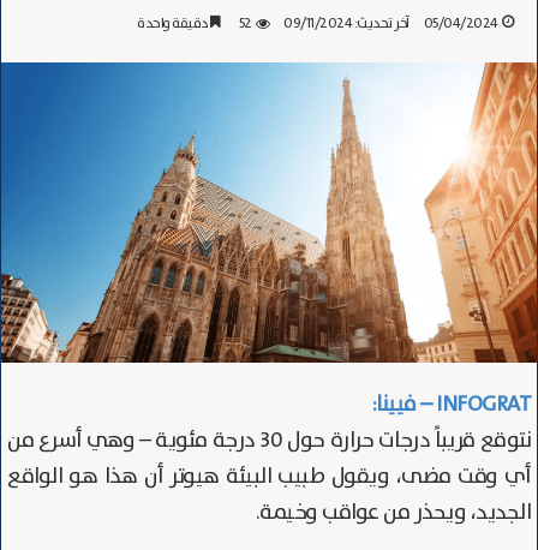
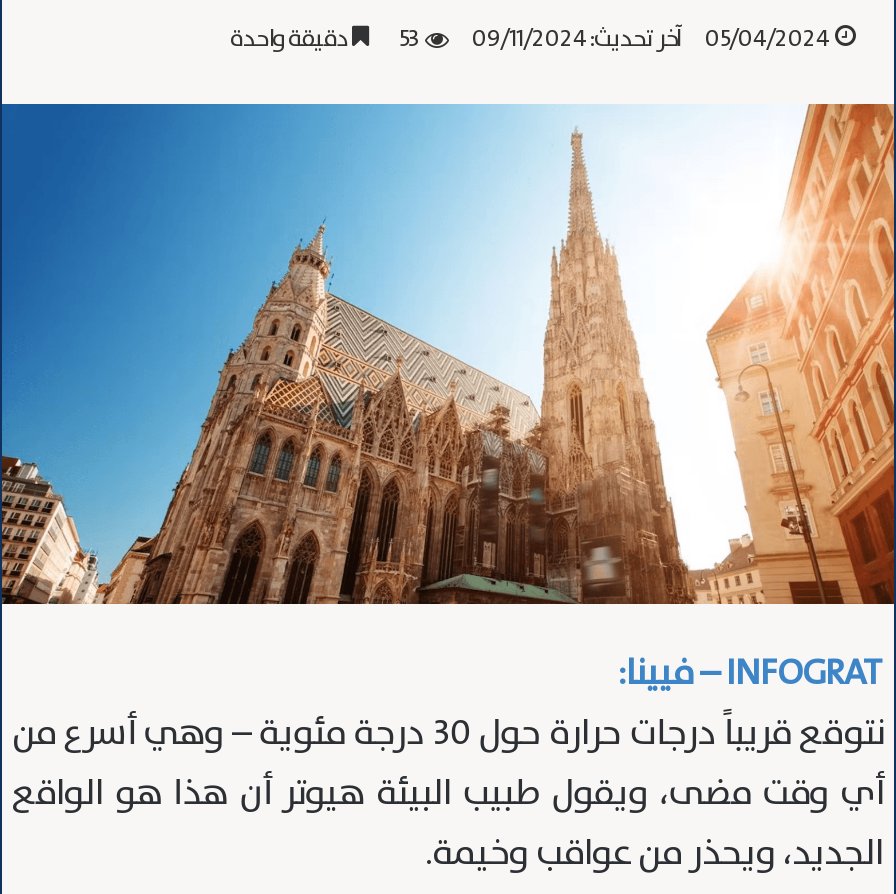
- 52 دقيقة واحدة
+ 53 دقيقة واحدة
